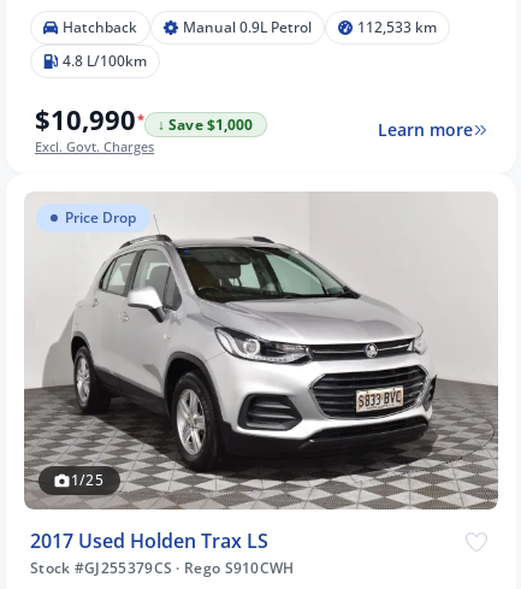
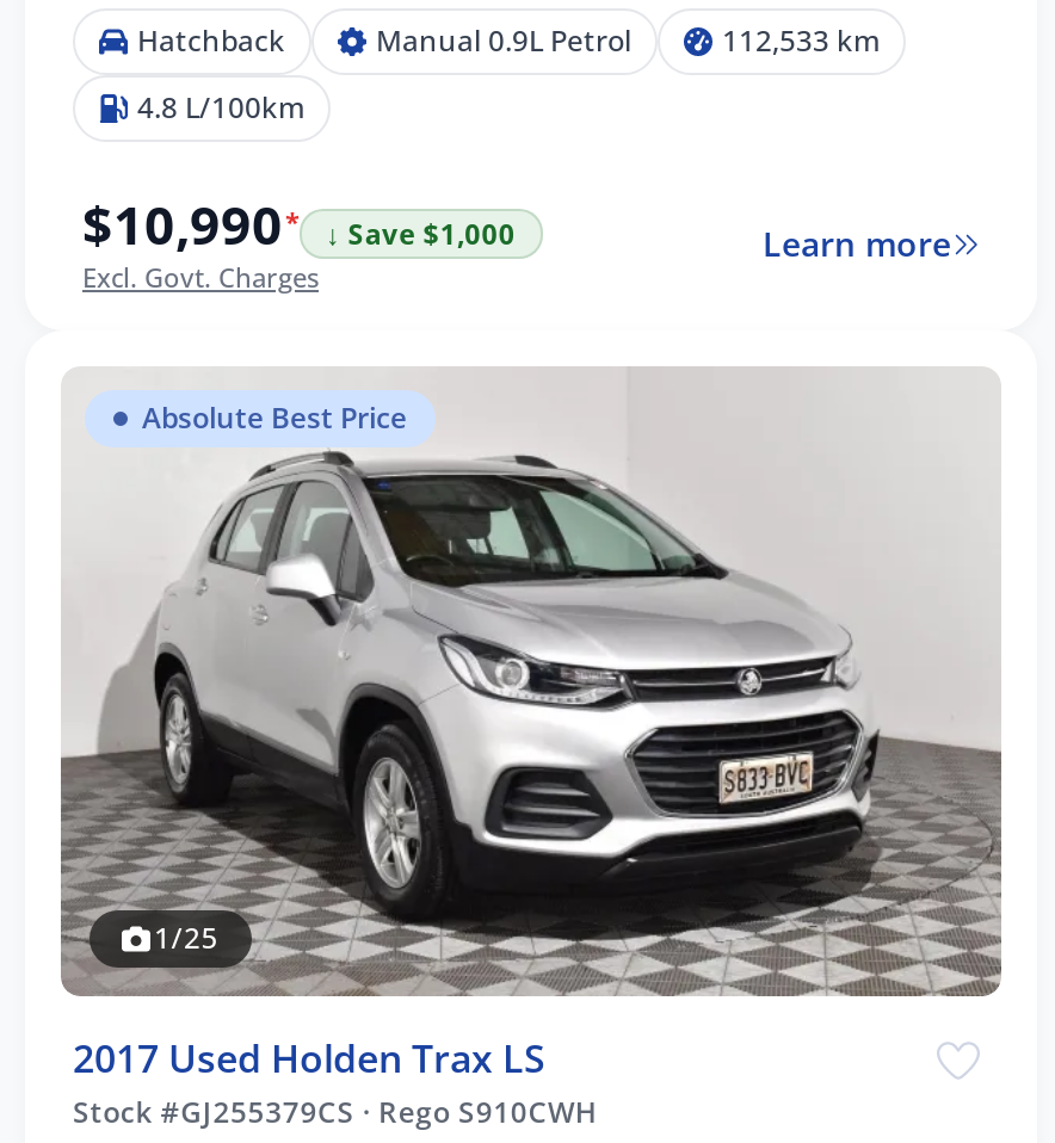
- Price Drop
+ Absolute Best Price
